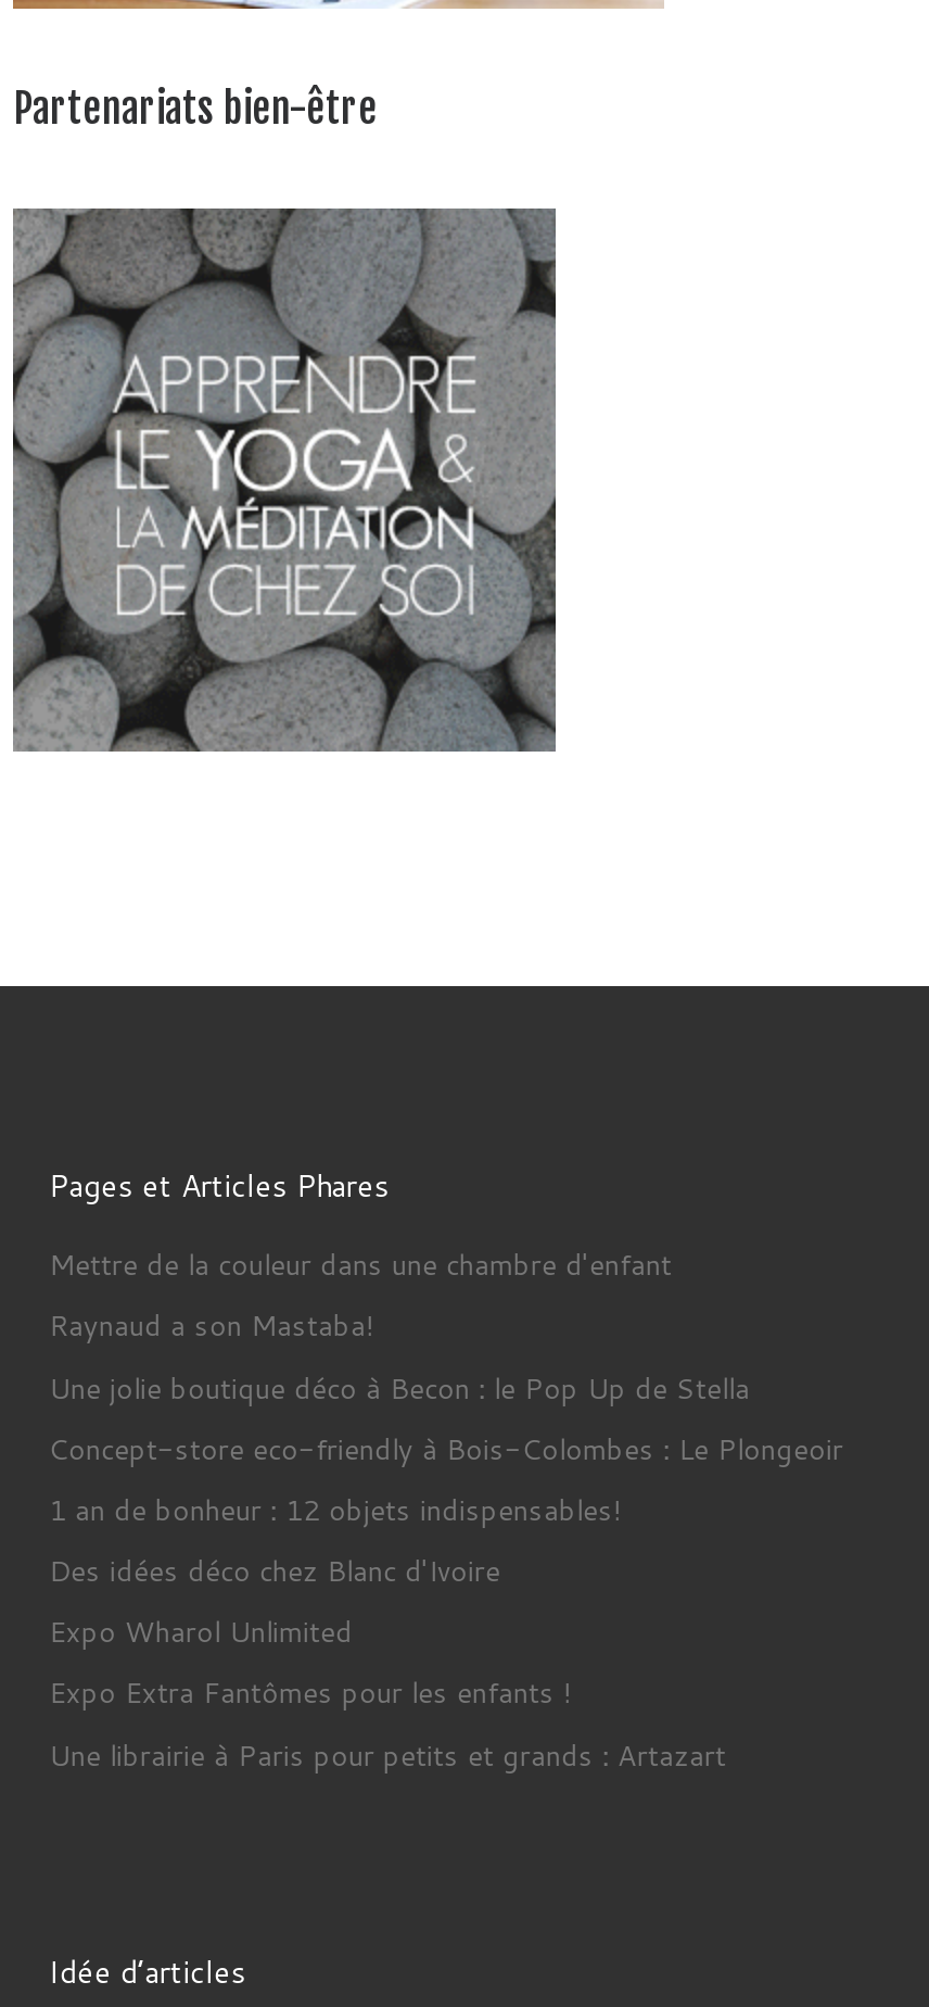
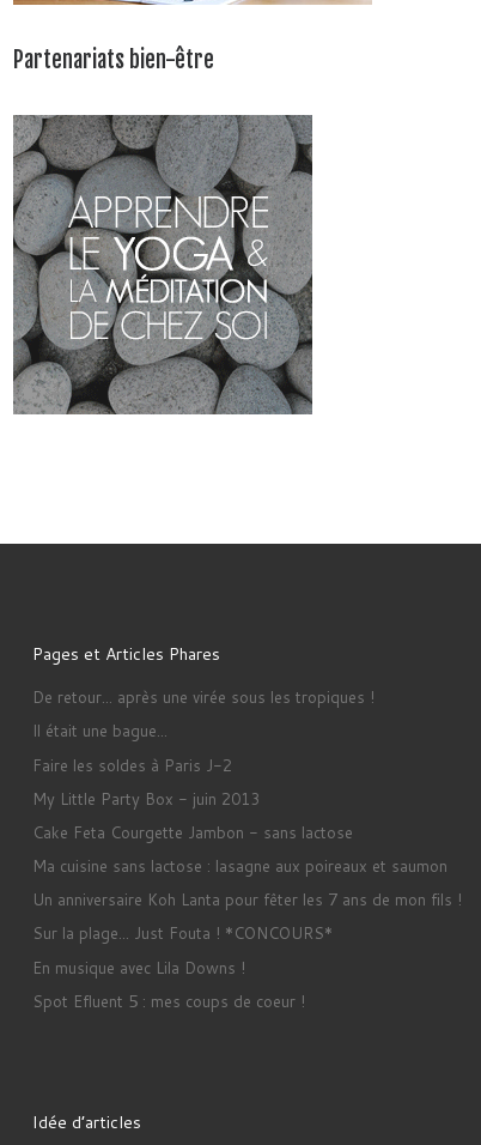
- Mettre de la couleur dans une chambre d'enfant
- Raynaud a son Mastaba!
- Une jolie boutique déco à Becon : le Pop Up de Stella
- Concept-store eco-friendly à Bois-Colombes : Le Plongeoir
- 1 an de bonheur : 12 objets indispensables!
- Des idées déco chez Blanc d'Ivoire
- Expo Wharol Unlimited
- Expo Extra Fantômes pour les enfants !
- Une librairie à Paris pour petits et grands : Artazart
+ De retour... après une virée sous les tropiques !
+ Il était une bague...
+ Faire les soldes à Paris J-2
+ My Little Party Box - juin 2013
+ Cake Feta Courgette Jambon - sans lactose
+ Ma cuisine sans lactose : lasagne aux poireaux et saumon
+ Un anniversaire Koh Lanta pour fêter les 7 ans de mon fils !
+ Sur la plage... Just Fouta ! *CONCOURS*
+ En musique avec Lila Downs !
+ Spot Efluent 5 : mes coups de coeur !
